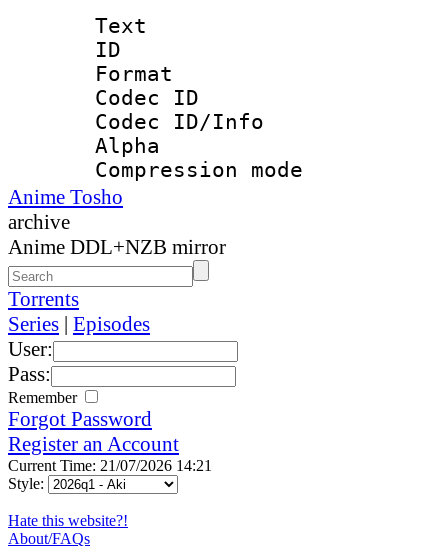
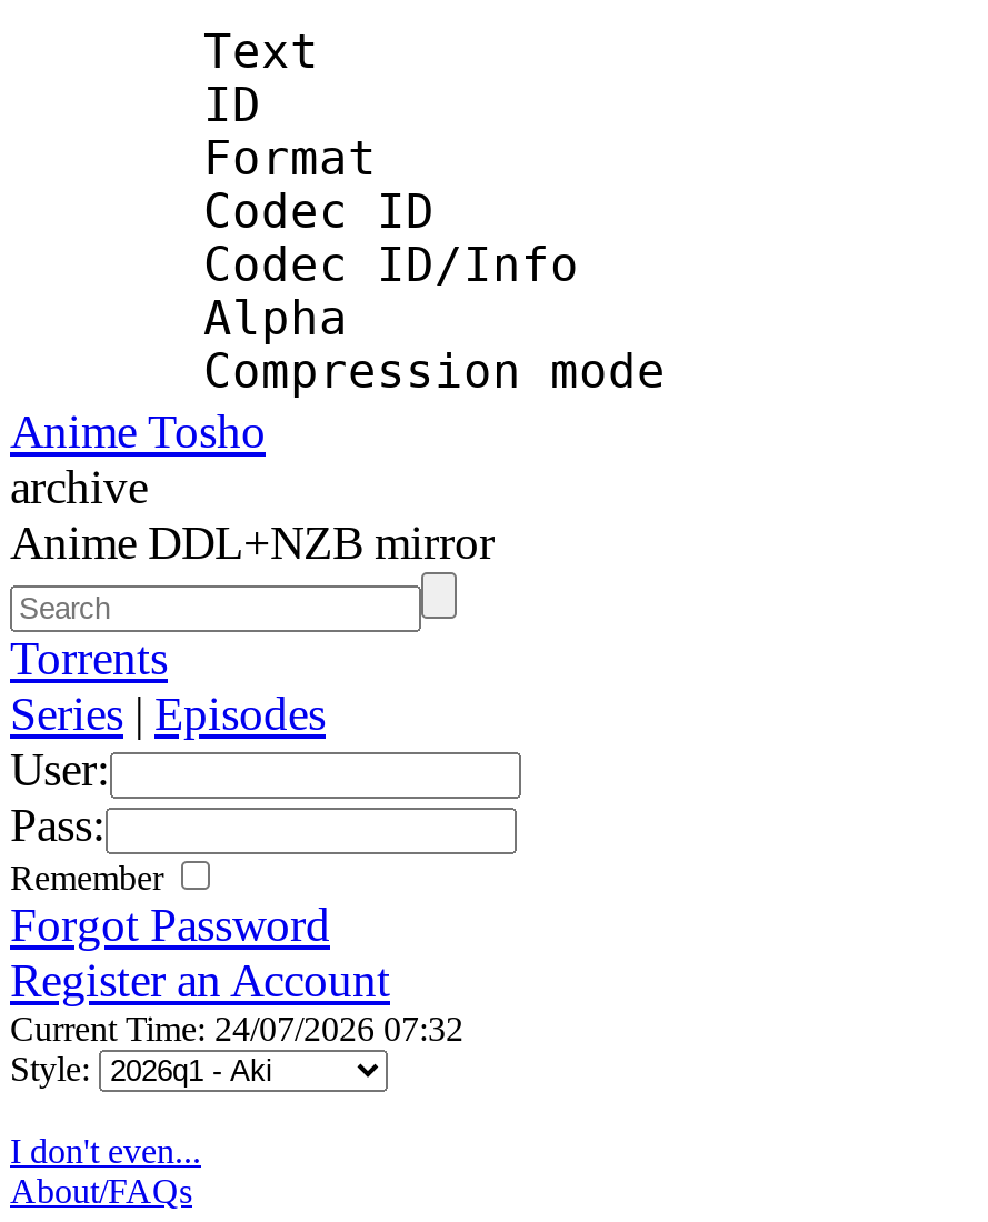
- Current Time: 21/07/2026 14:21
+ Current Time: 24/07/2026 07:32

- Hate this website?!
+ I don't even...
